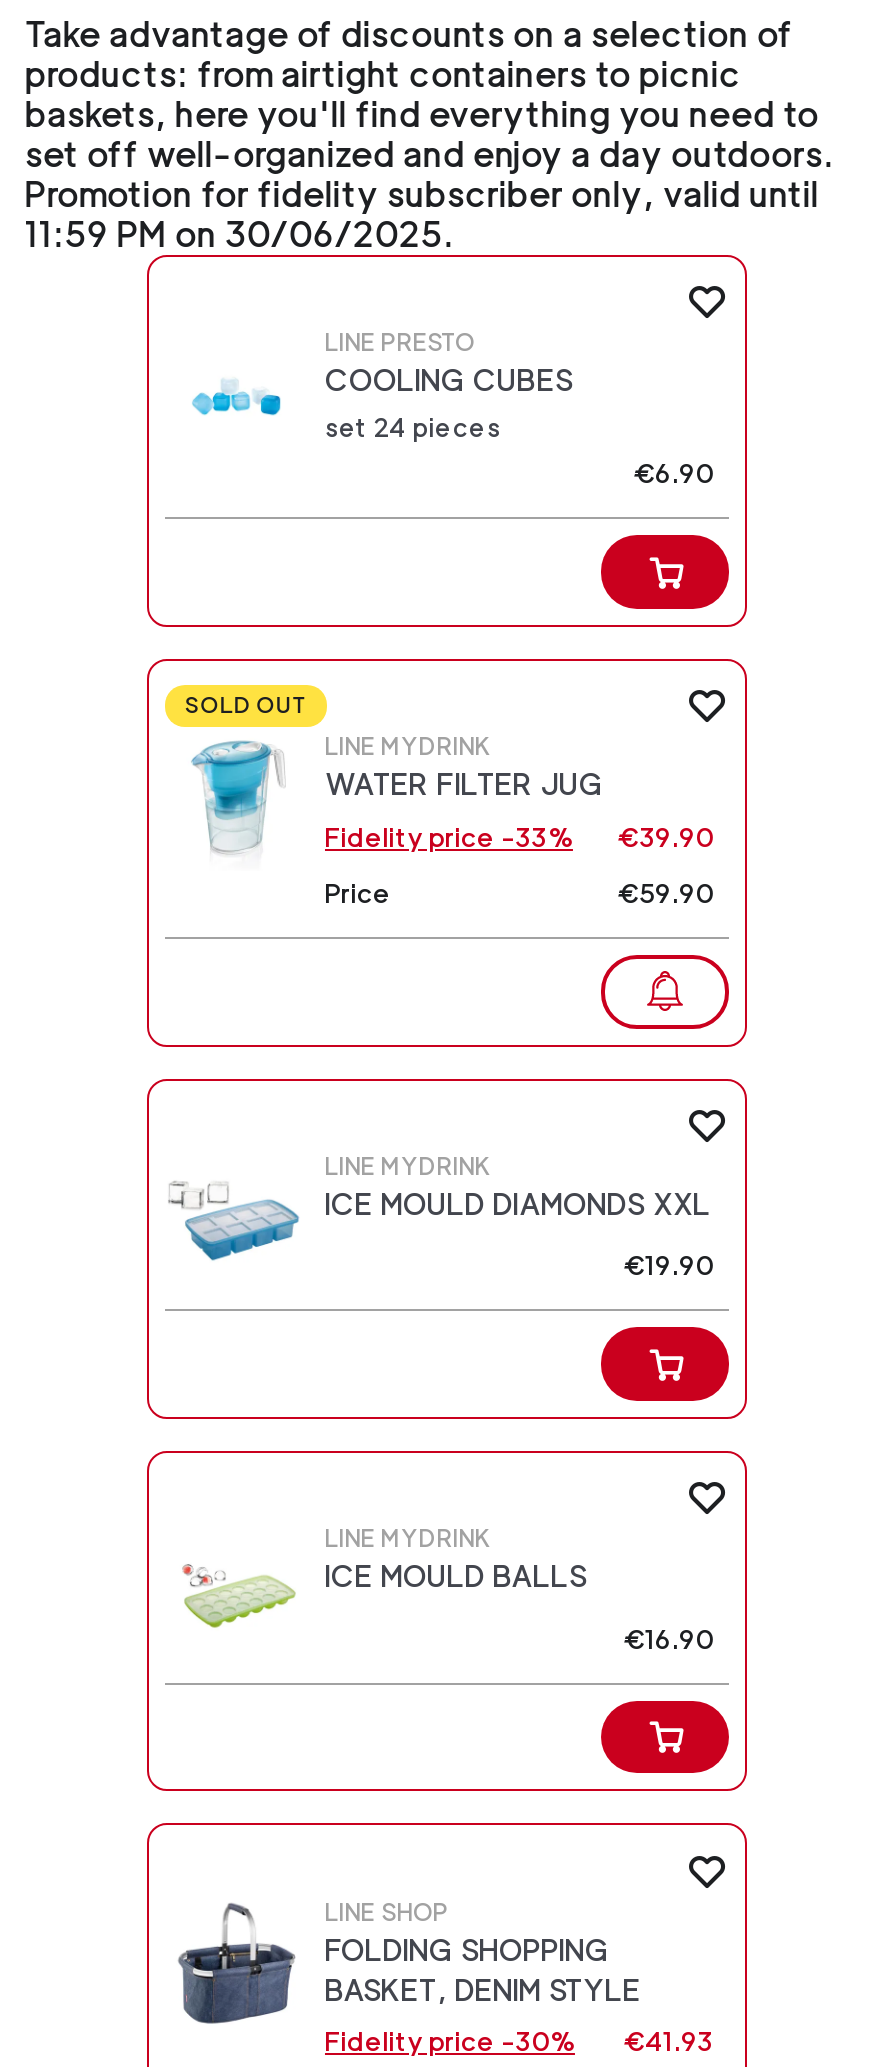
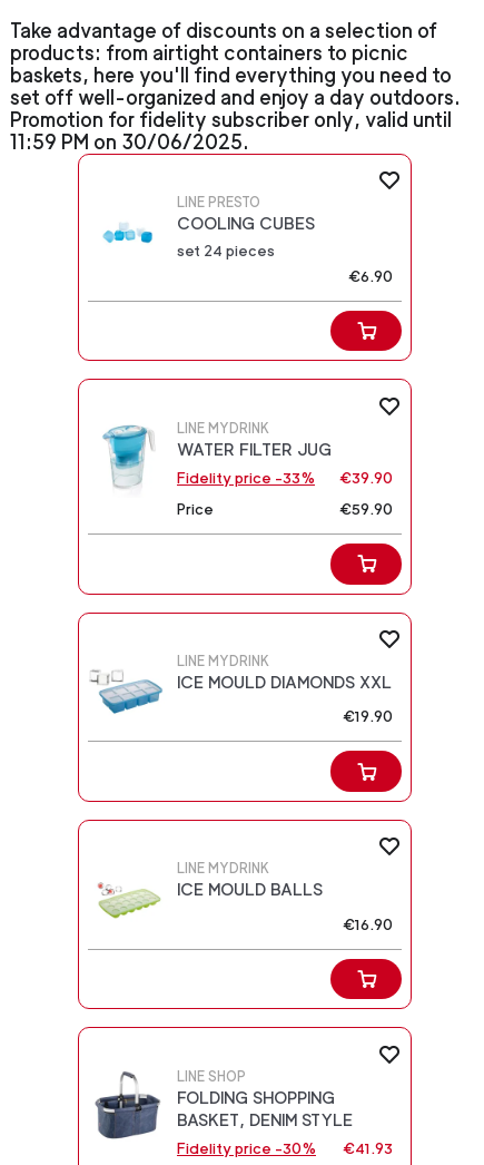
- SOLD OUT

- [image]
+ [image]
